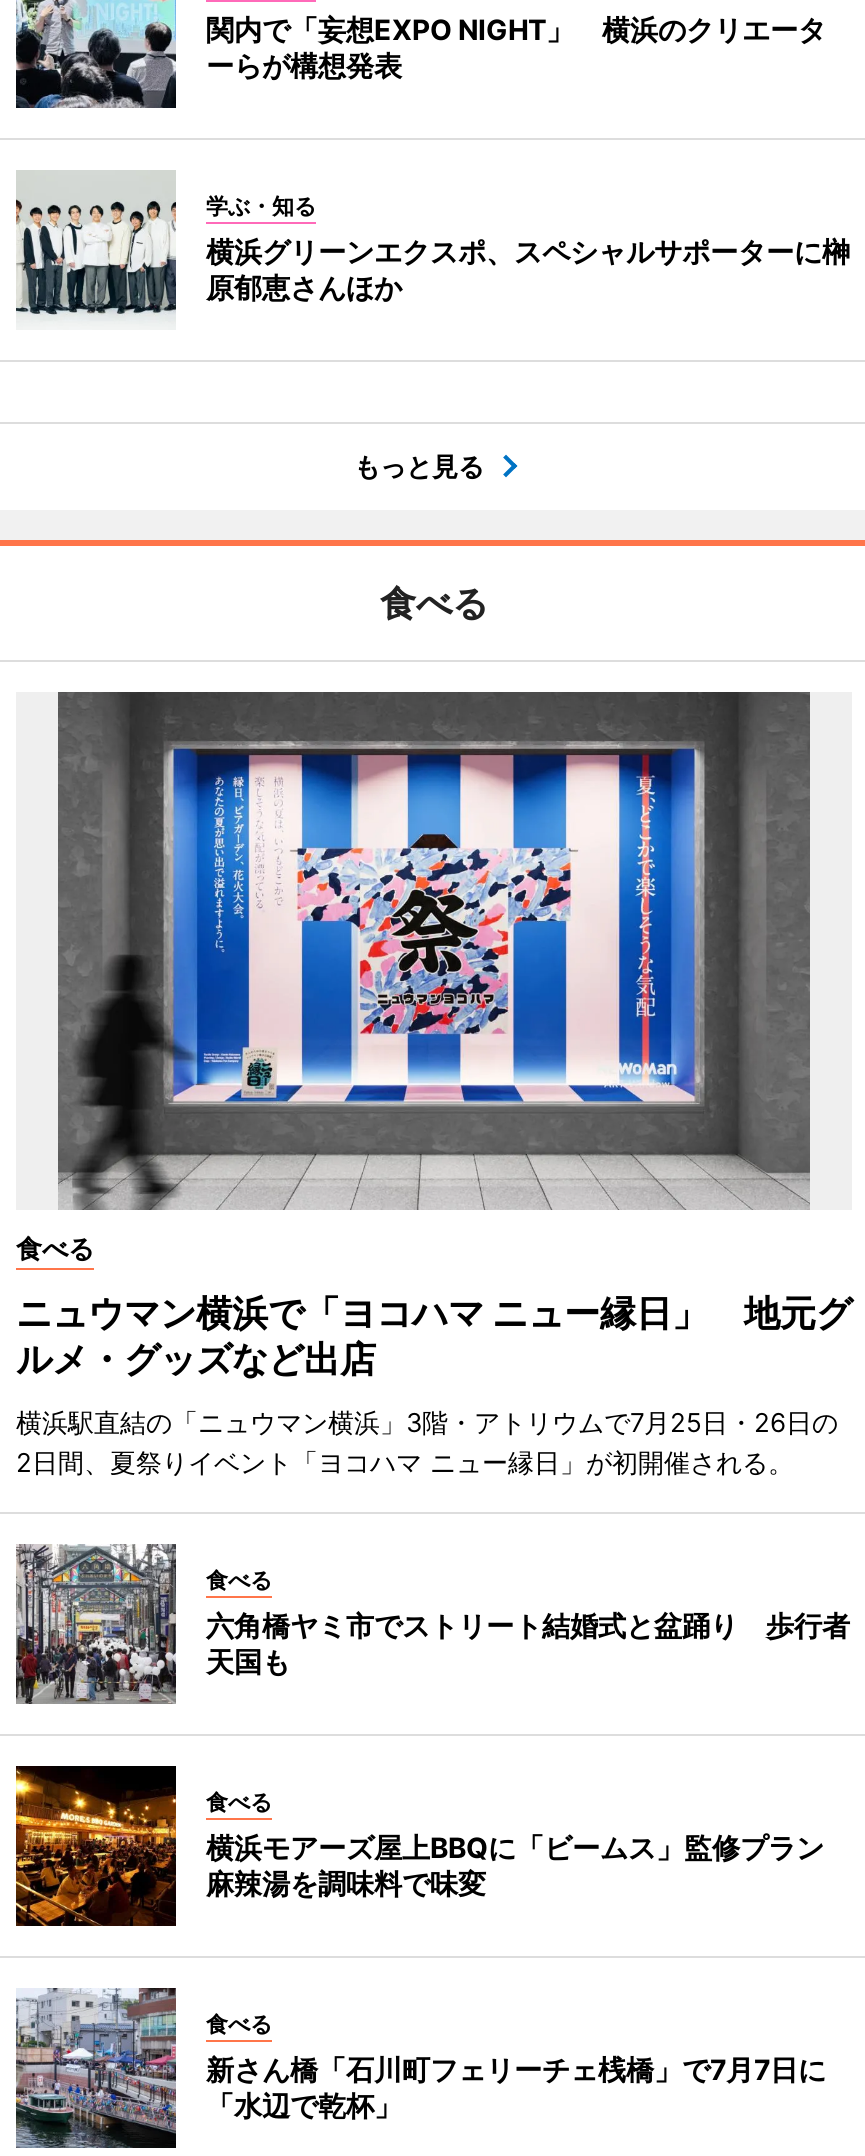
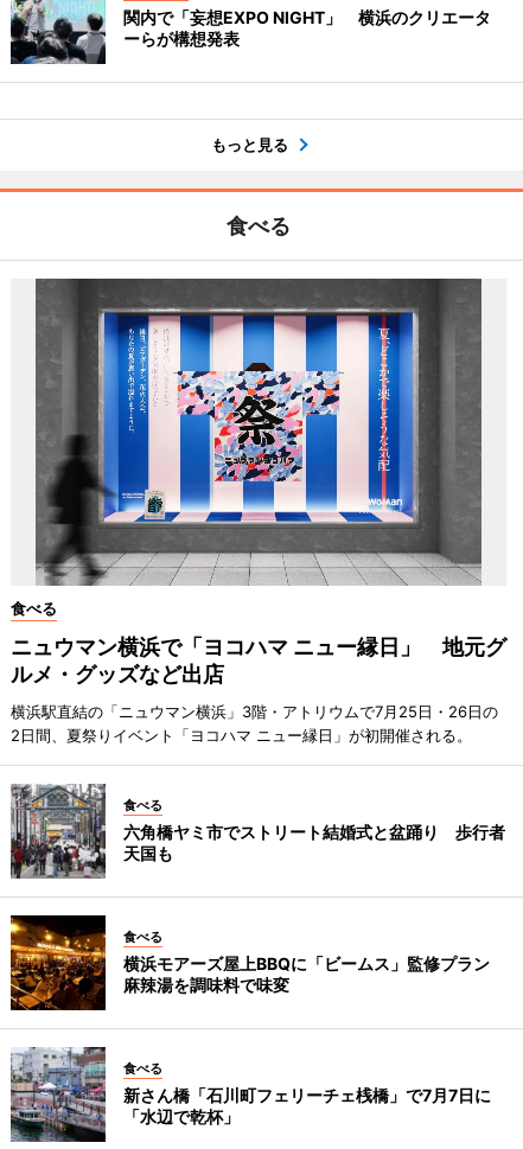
- [image]
- 学ぶ・知る
- 横浜グリーンエクスポ、スペシャルサポーターに榊
- 原郁恵さんほか
